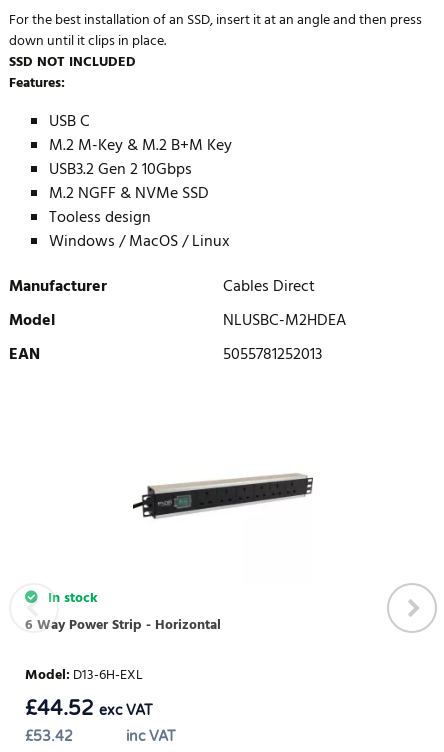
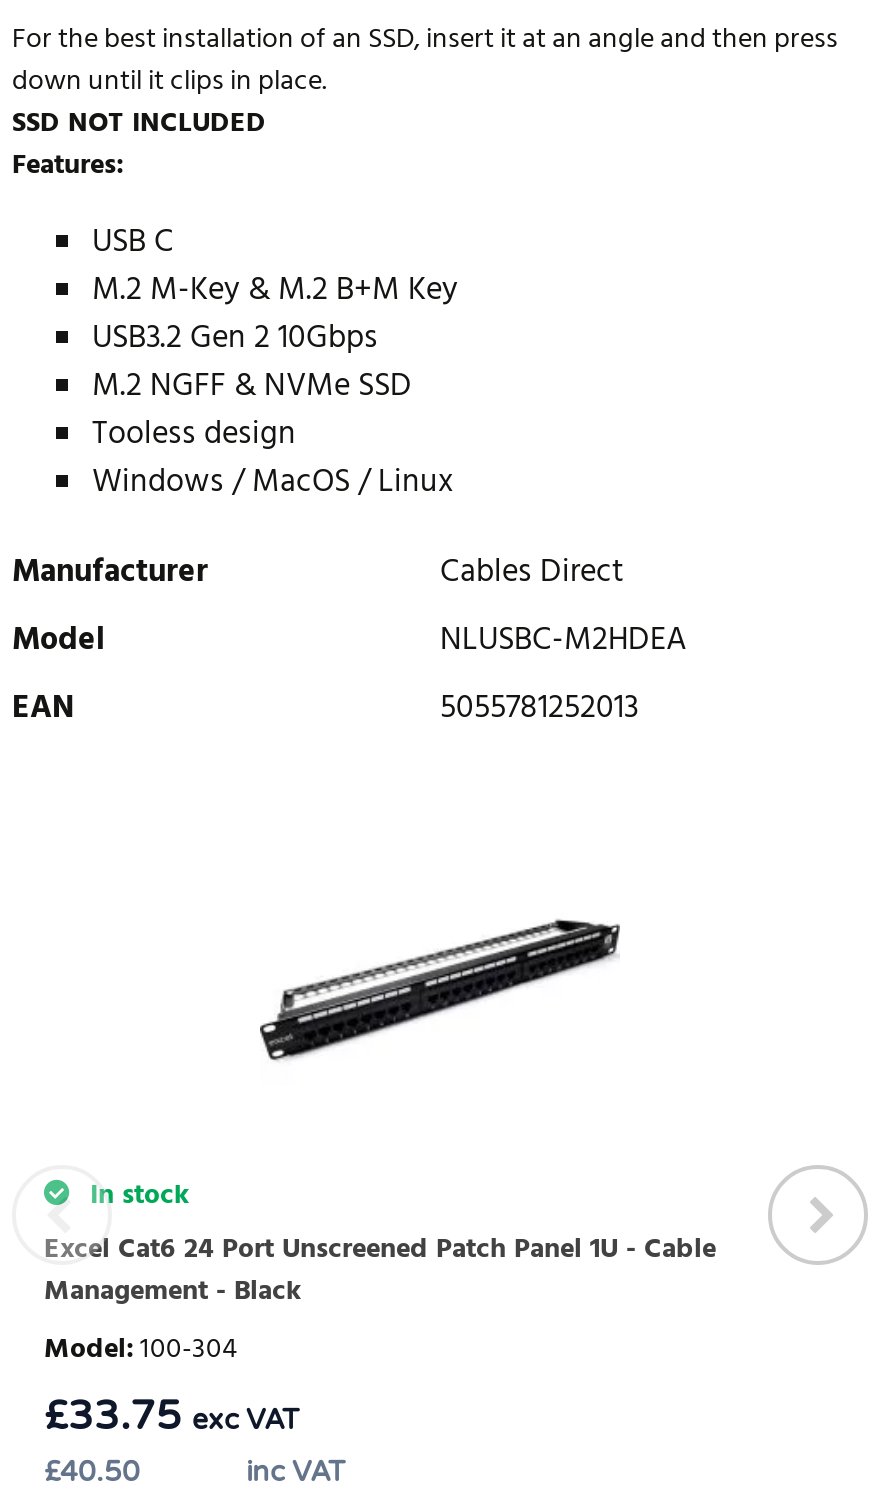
- [image]
+ [image]

- 6 Way Power Strip - Horizontal
- Model: D13-6H-EXL
- £53.42
+ Excel Cat6 24 Port Unscreened Patch Panel 1U - Cable
+ Management - Black
+ Model: 100-304
+ £40.50

- £44.52 exc VAT
+ £33.75 exc VAT
